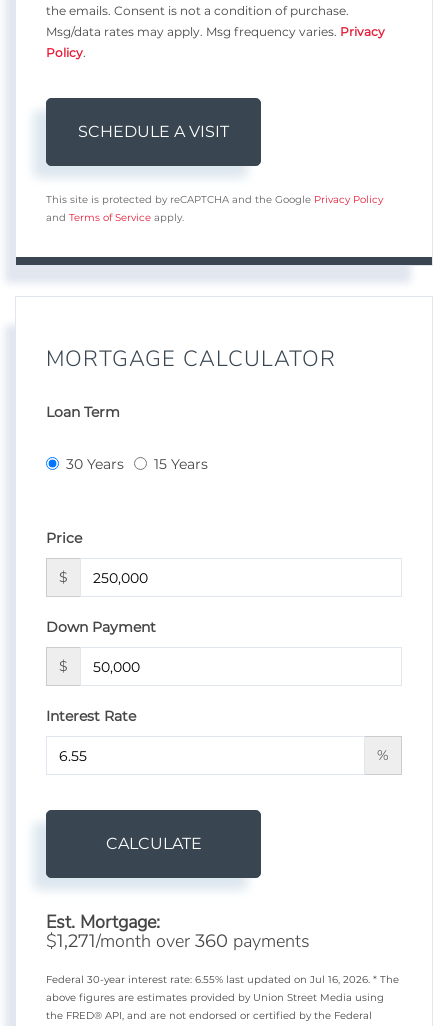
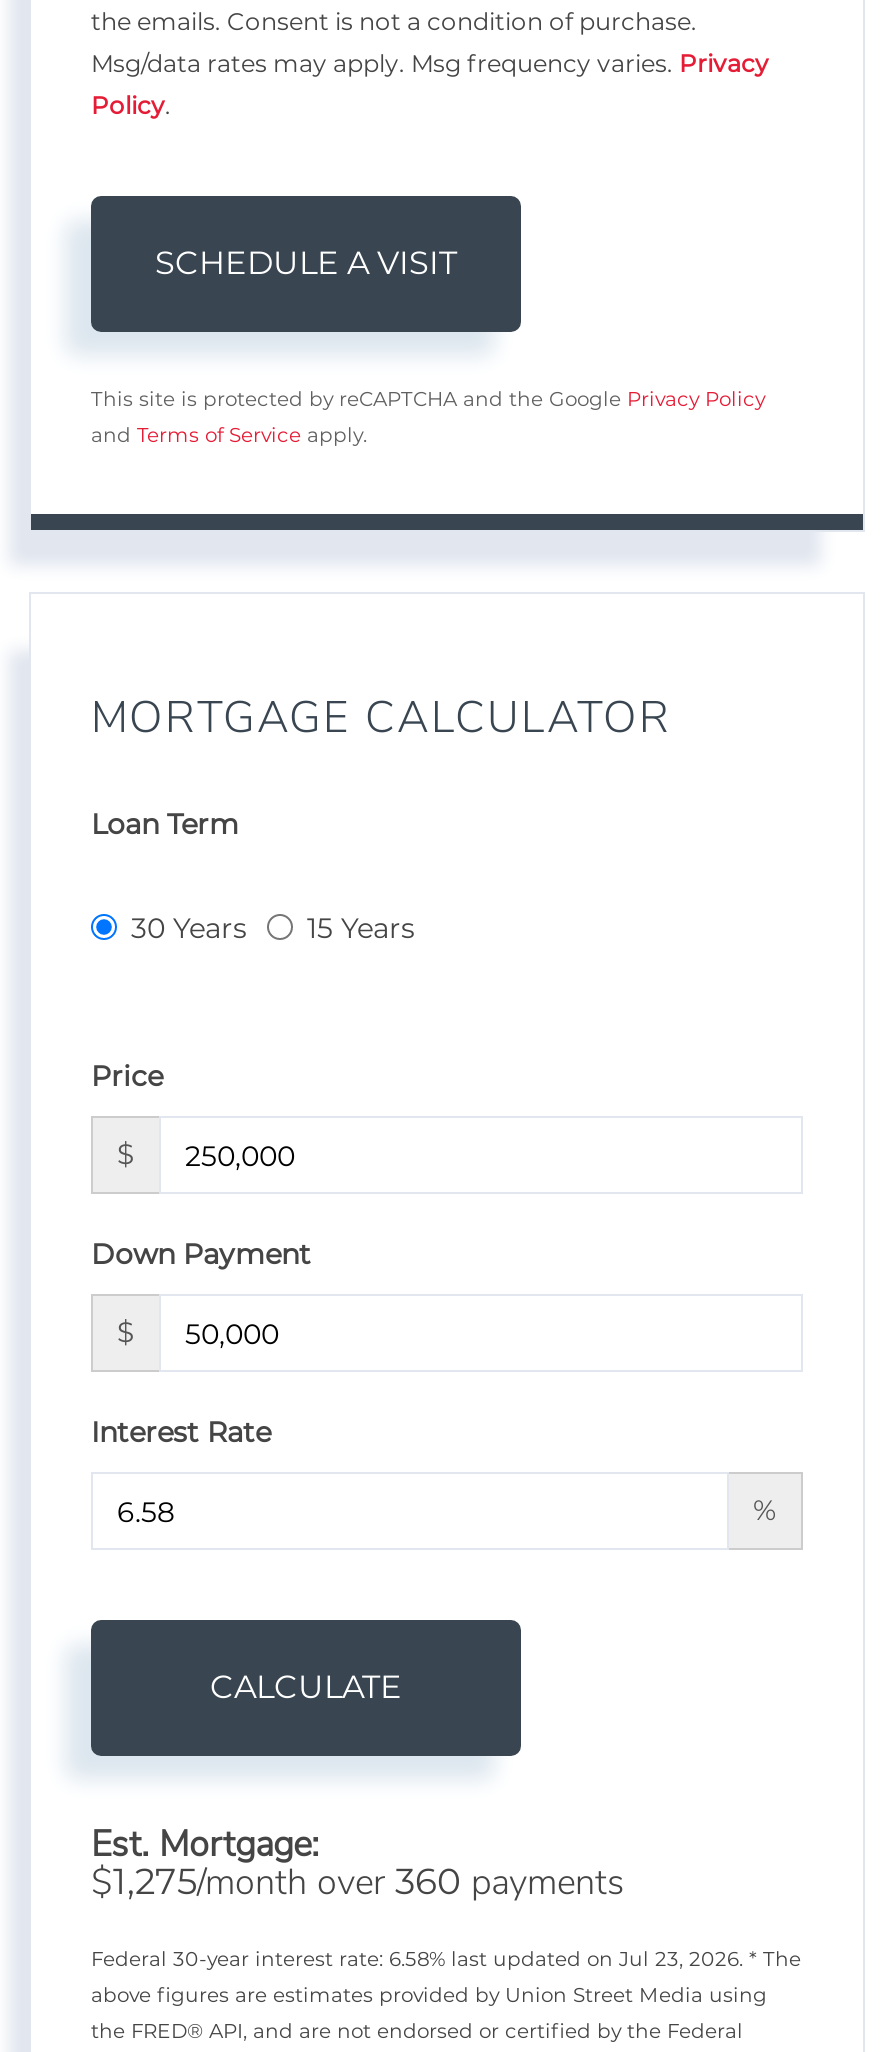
- $1,271/month over 360 payments
+ $1,275/month over 360 payments

- Federal 30-year interest rate: 6.55% last updated on Jul 16, 2026. * The
+ Federal 30-year interest rate: 6.58% last updated on Jul 23, 2026. * The
